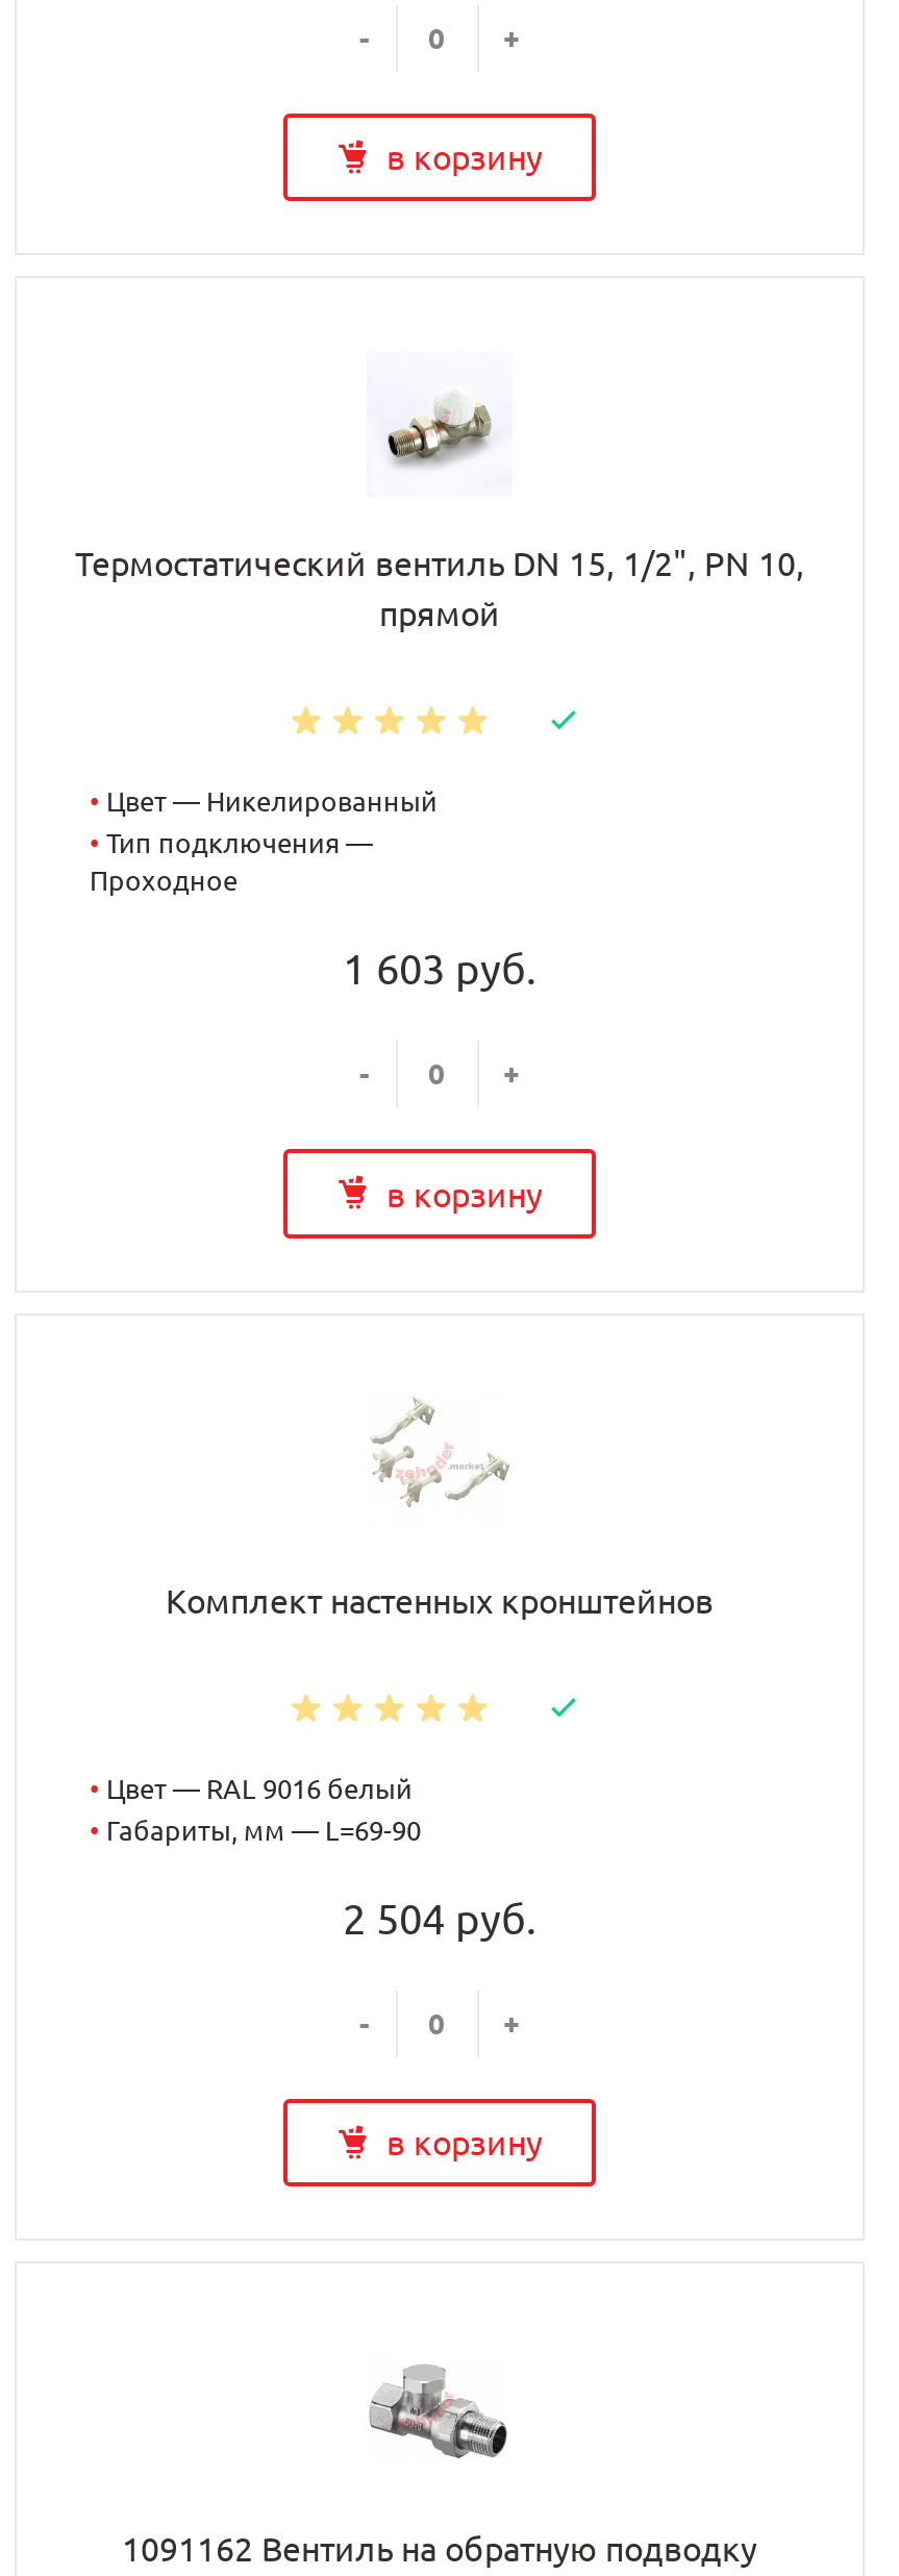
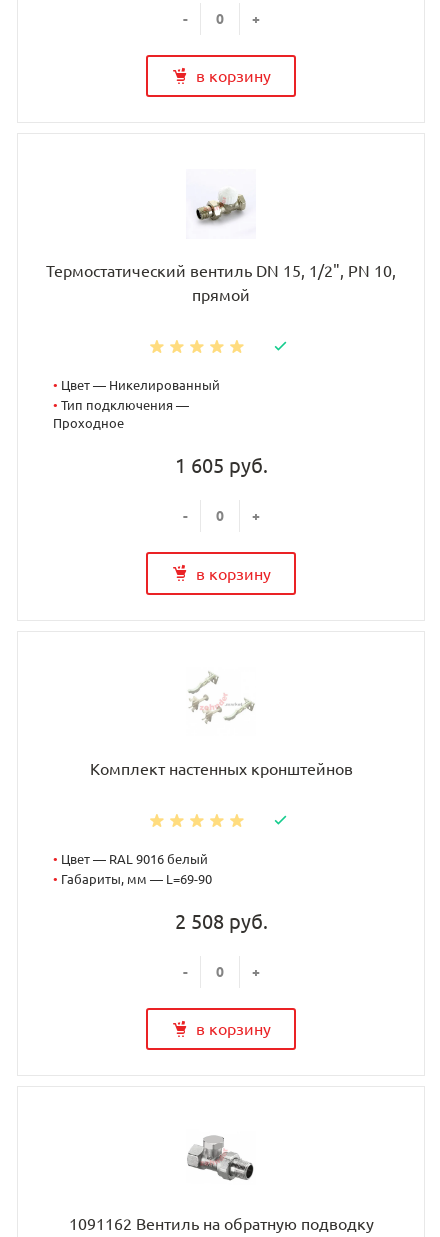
- 1 603 руб.
+ 1 605 руб.

- 2 504 руб.
+ 2 508 руб.
